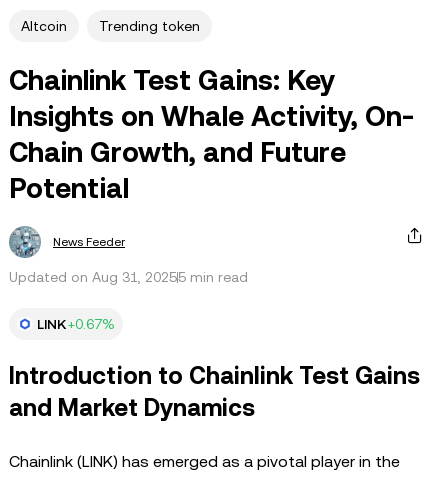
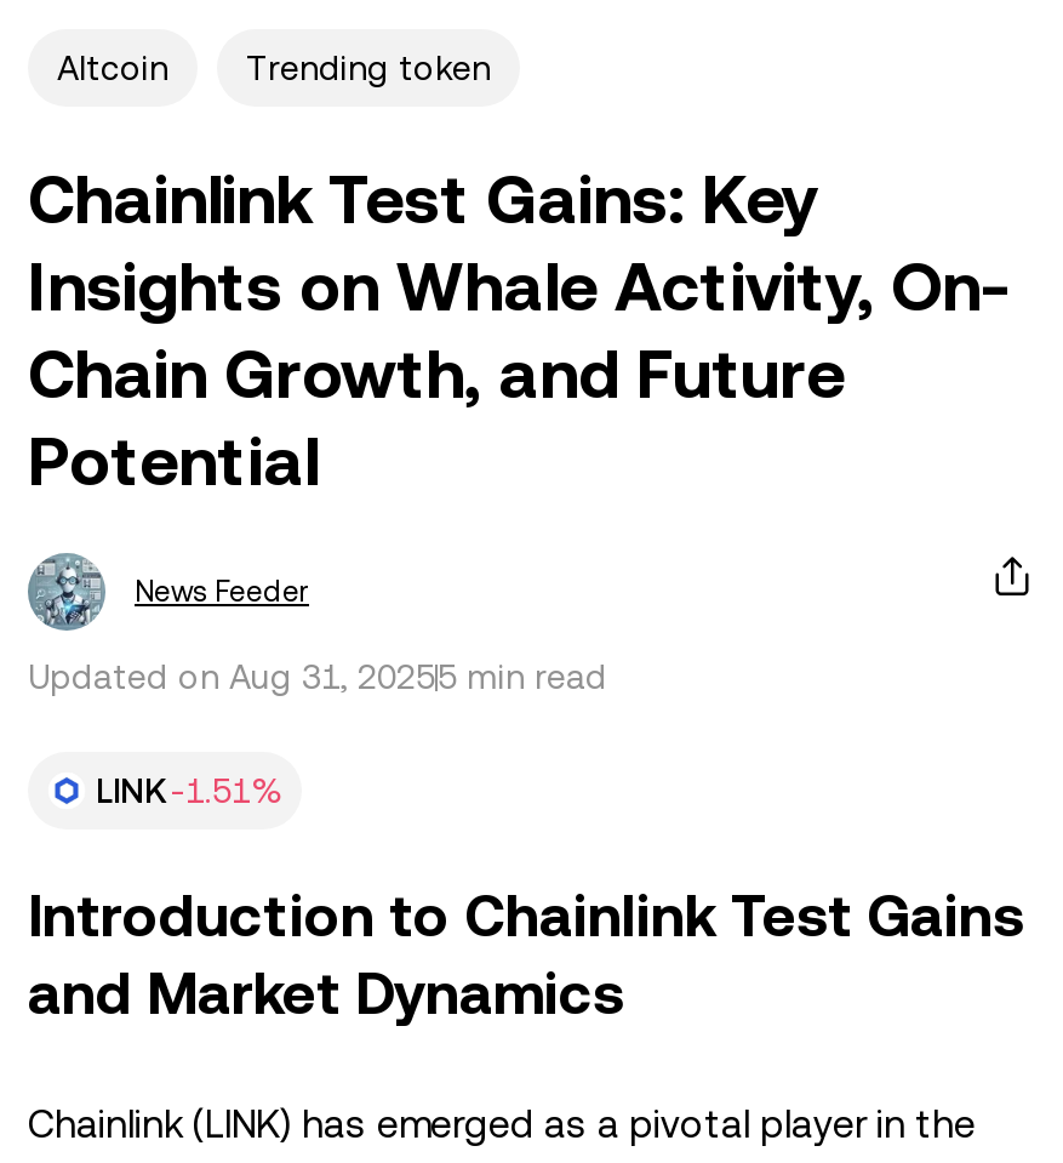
- LINK +0.67%
+ LINK -1.51%
